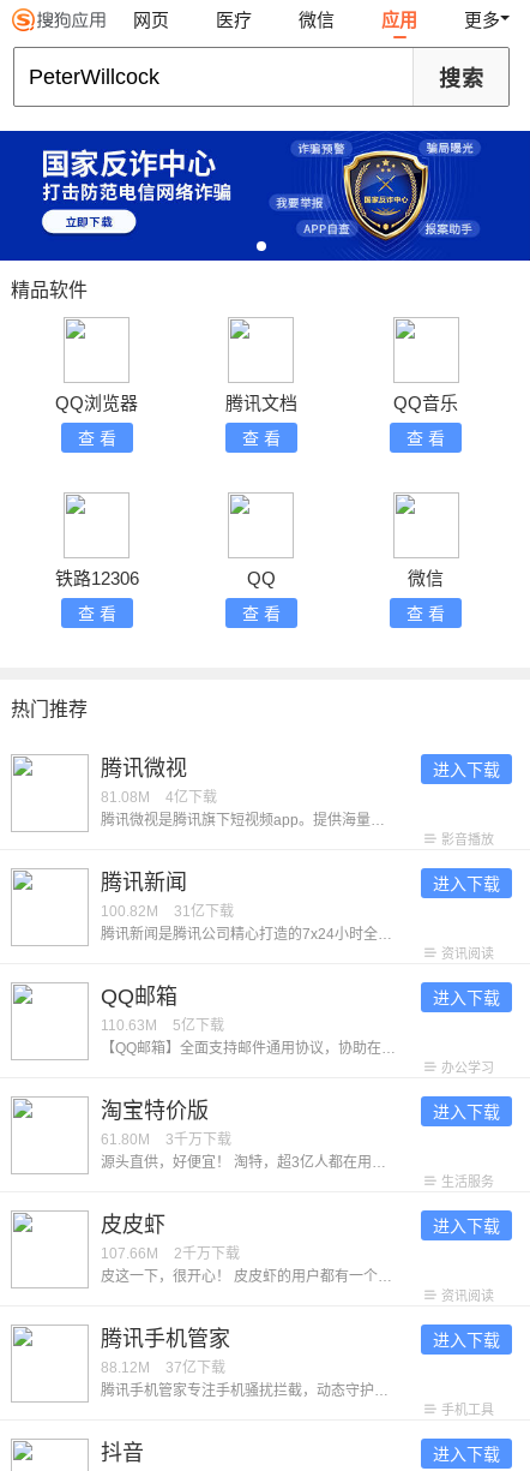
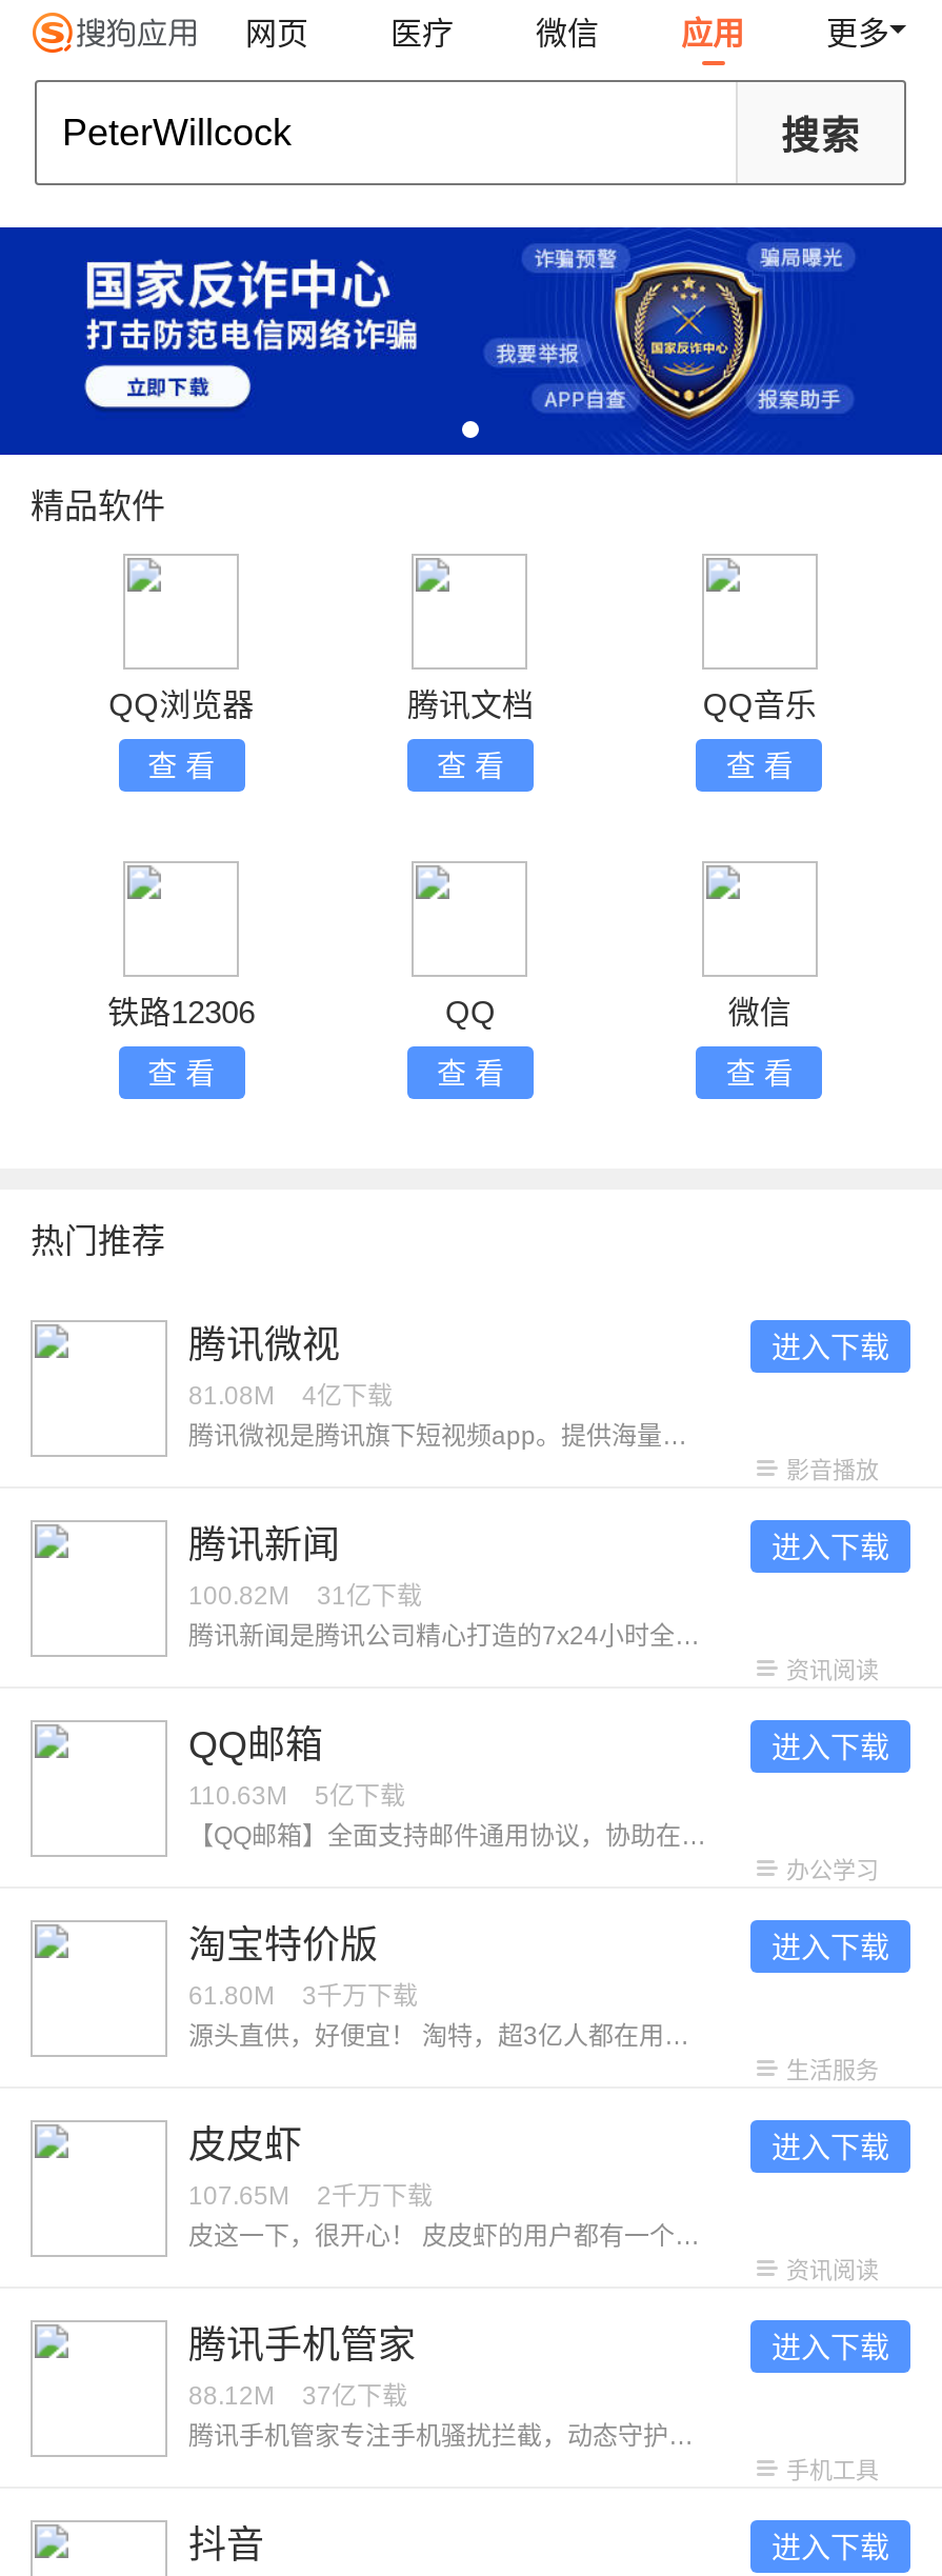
- 107.66M 2千万下载
+ 107.65M 2千万下载
